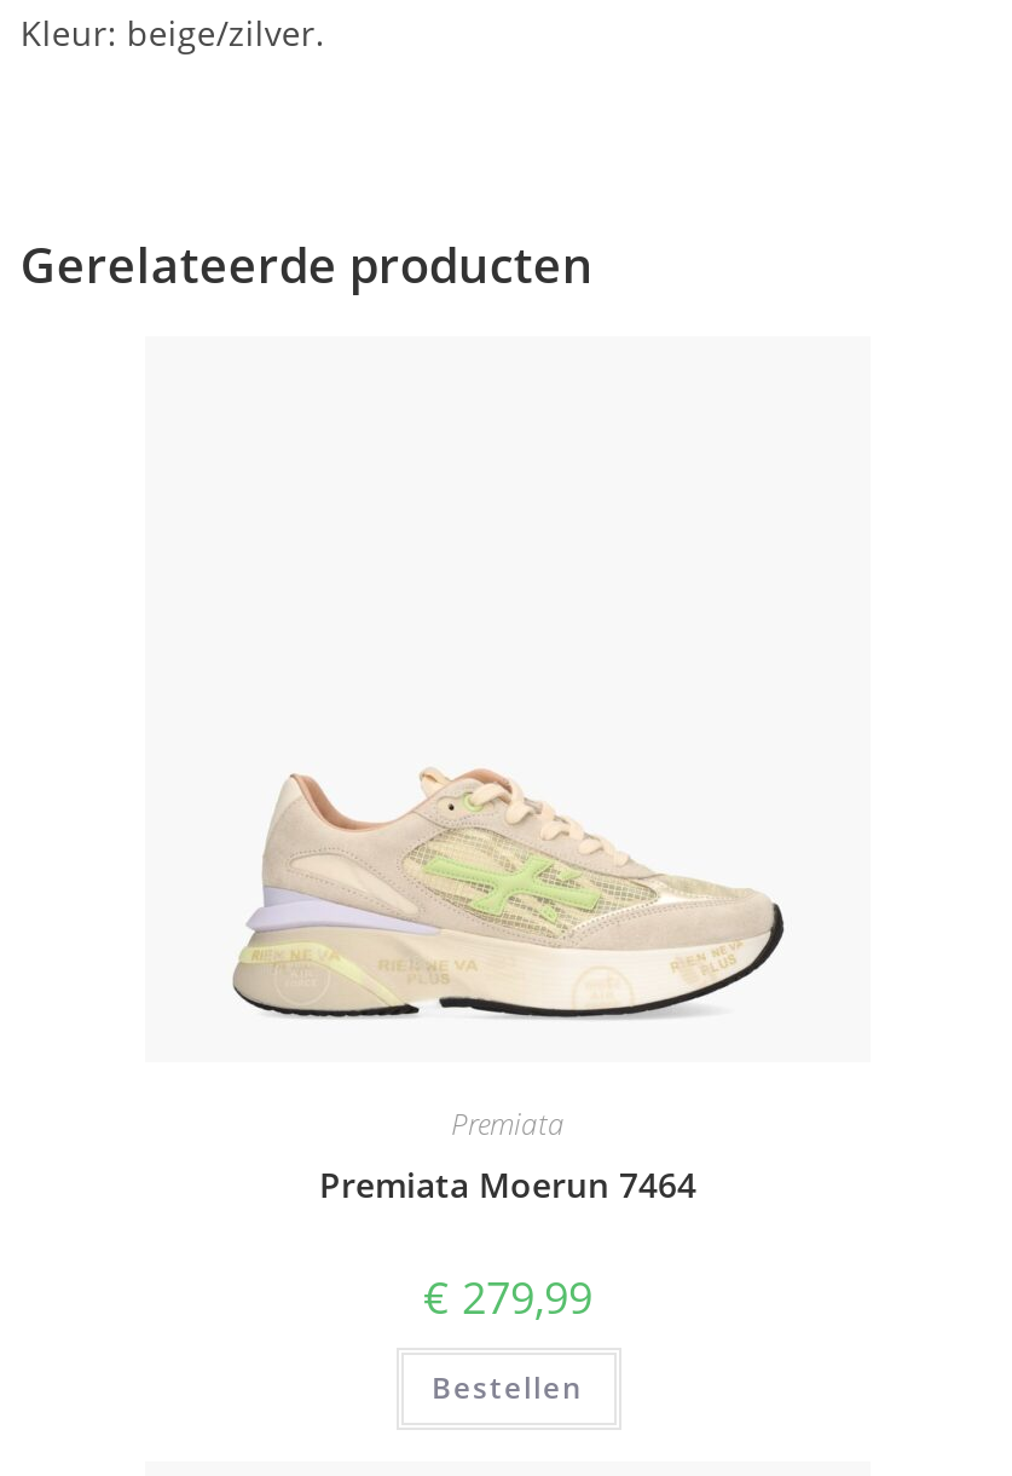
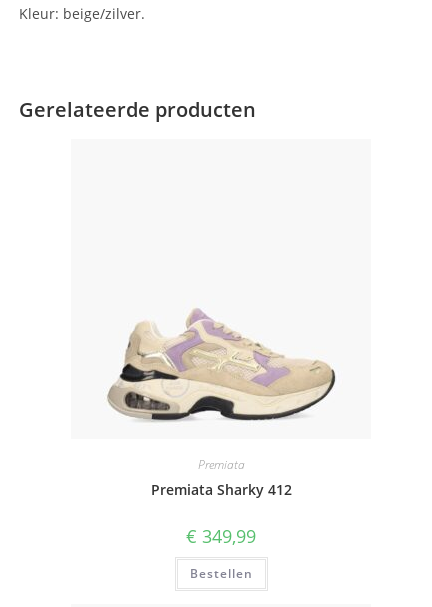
- [image]
+ [image]

- Premiata Moerun 7464
+ Premiata Sharky 412

- €279,99
+ €349,99
